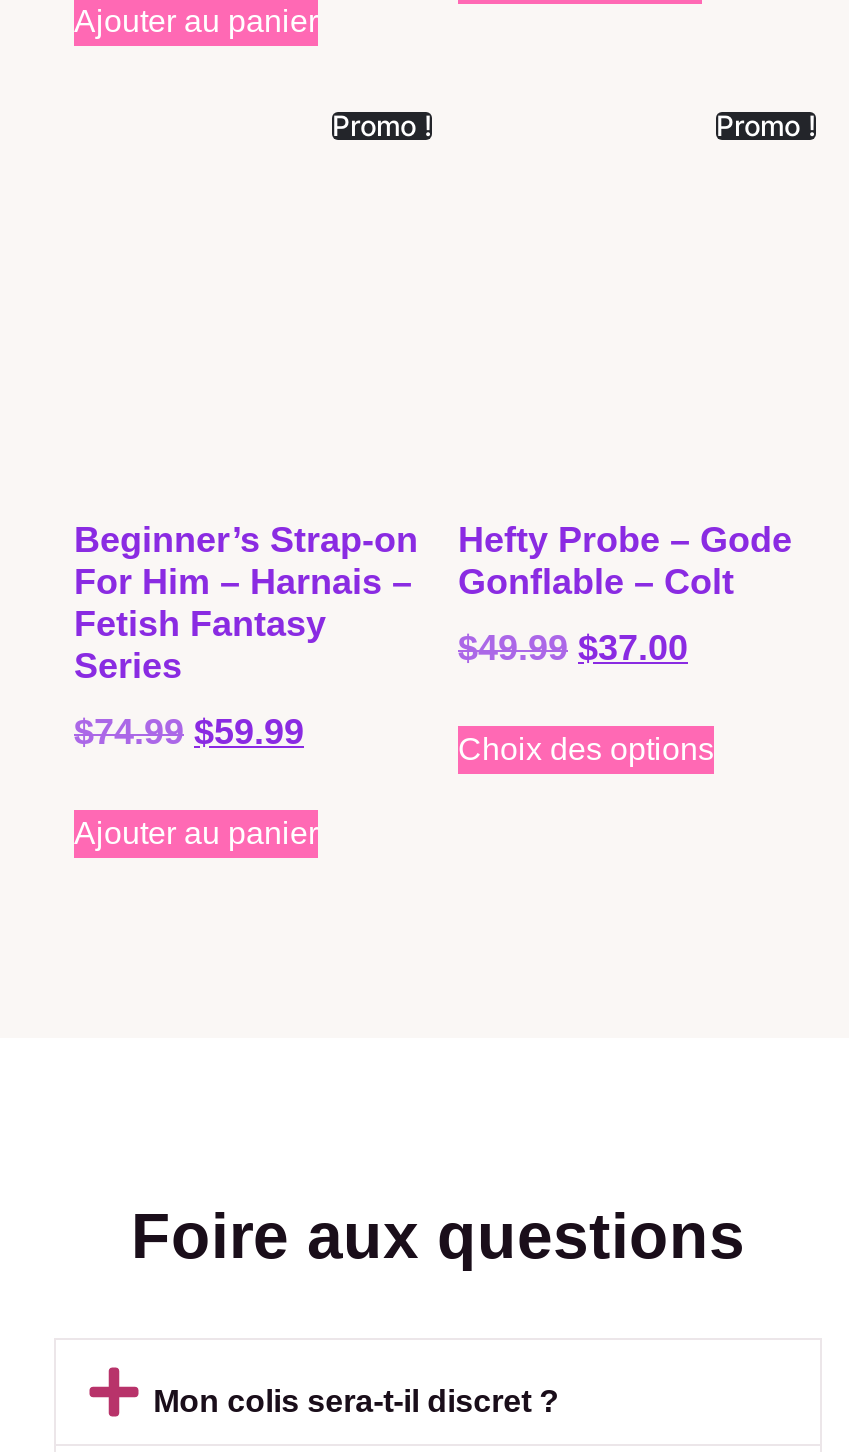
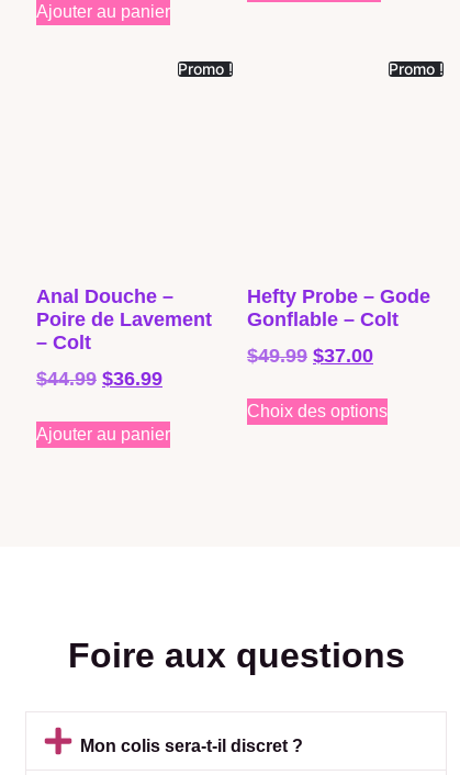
- Beginner’s Strap-on
- For Him – Harnais –
- Fetish Fantasy
- Series
+ Anal Douche –
+ Poire de Lavement
+ – Colt

- $74.99 $59.99
+ $44.99 $36.99
